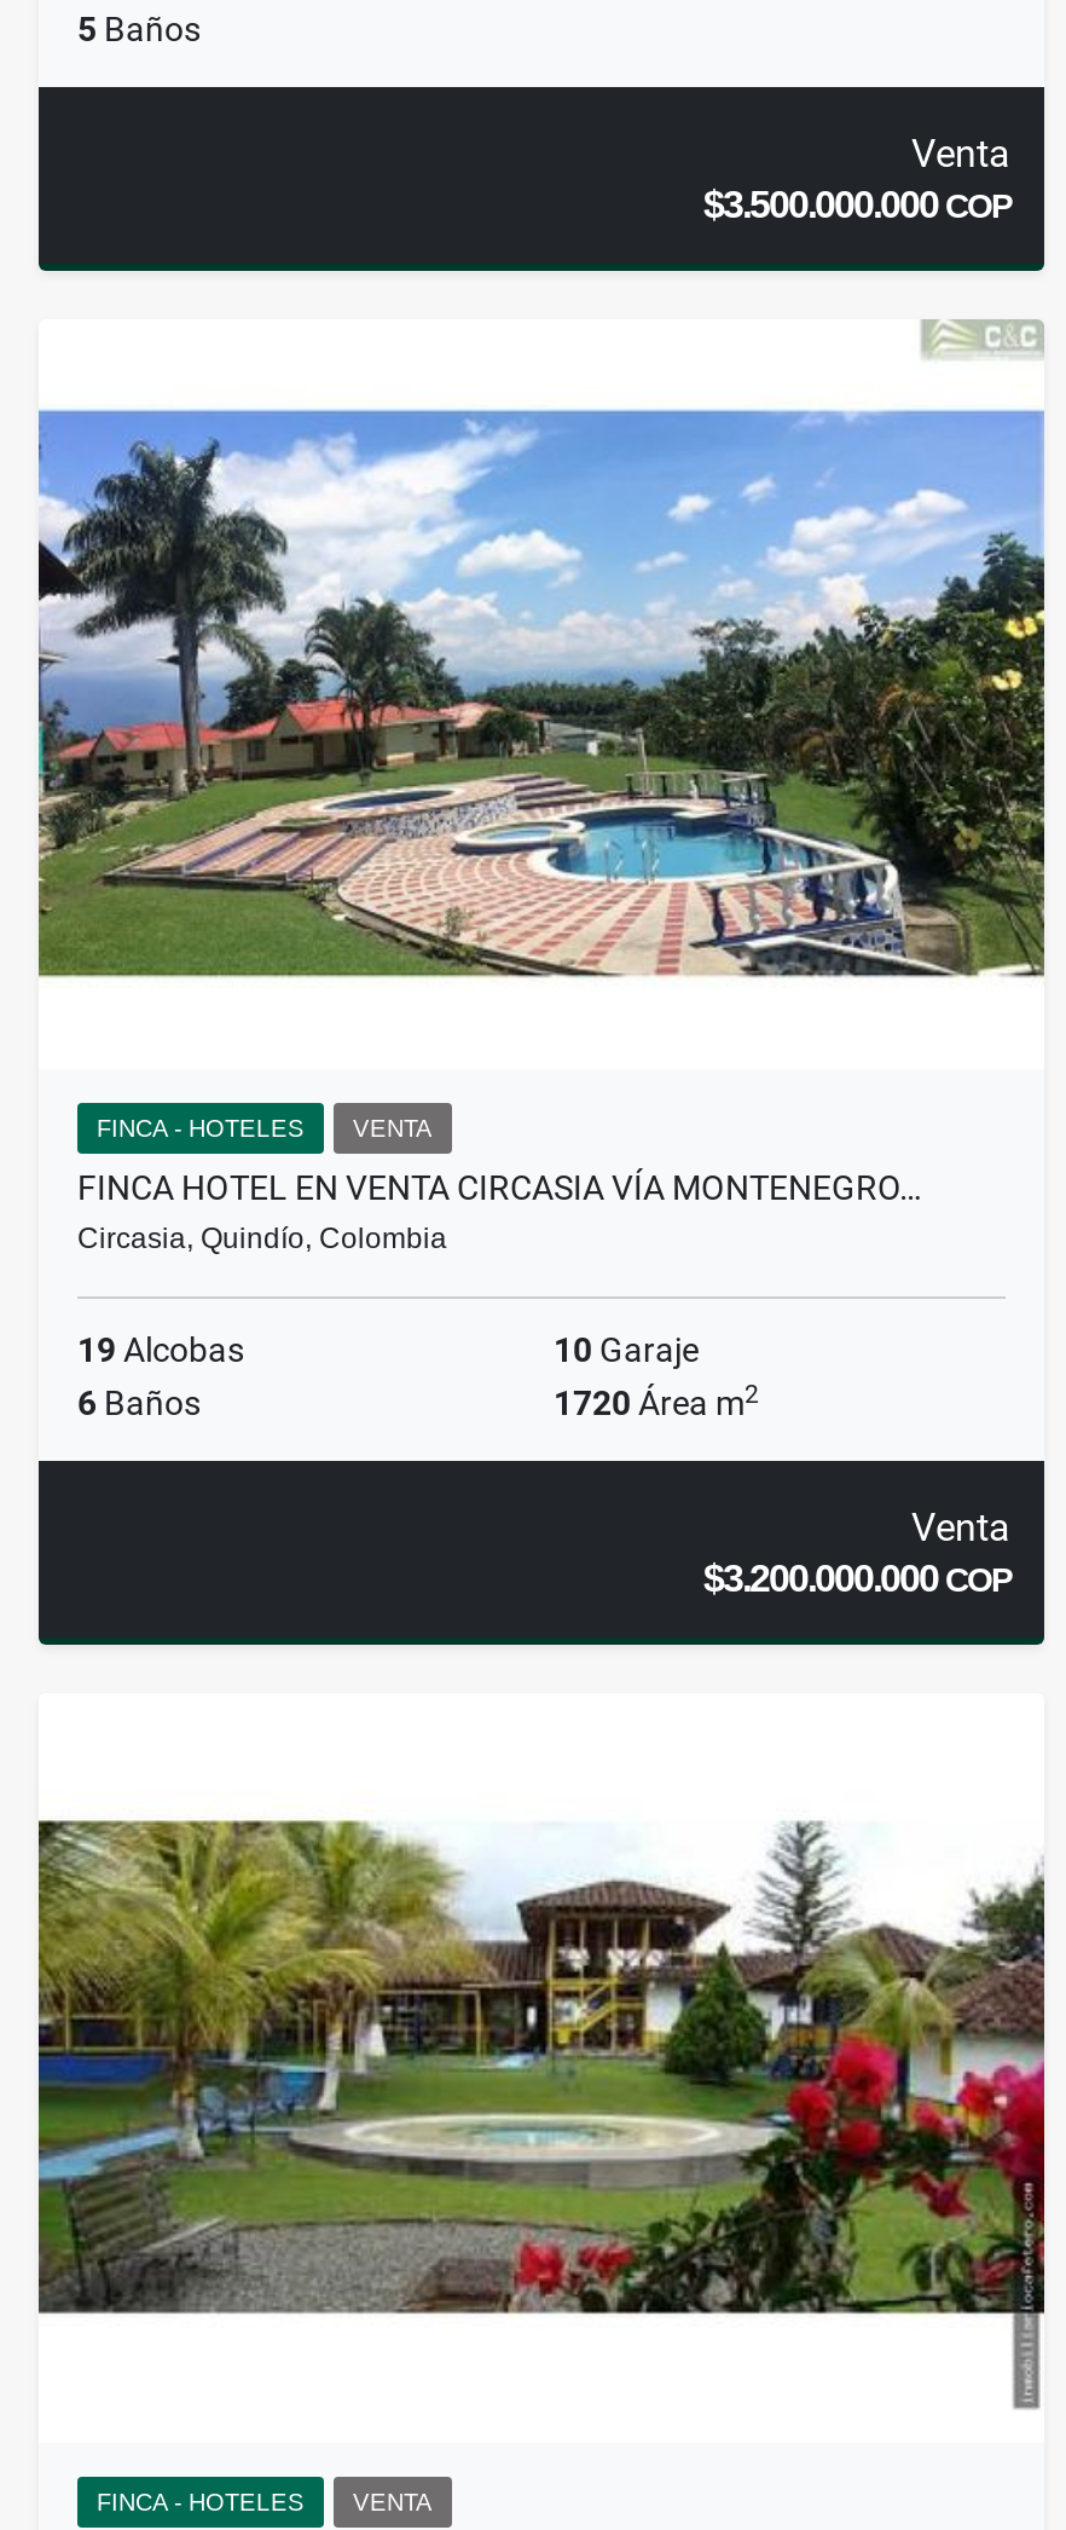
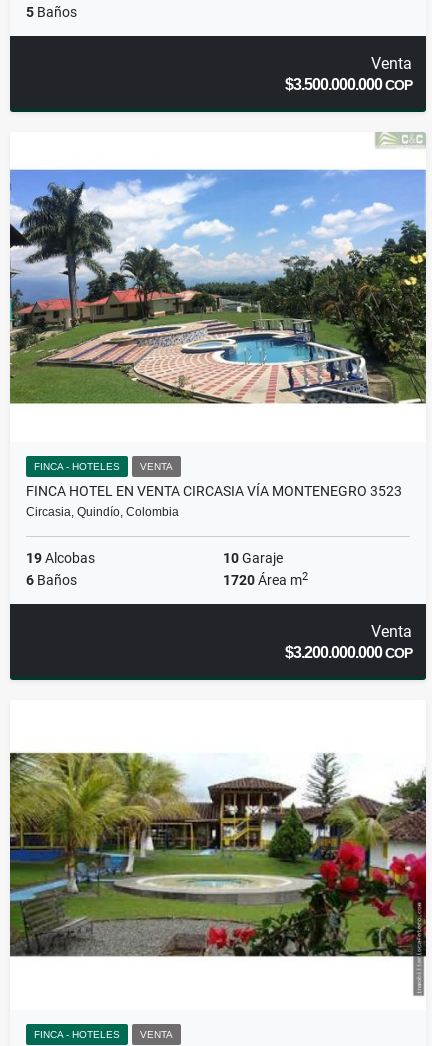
- FINCA HOTEL EN VENTA CIRCASIA VÍA MONTENEGRO…
+ FINCA HOTEL EN VENTA CIRCASIA VÍA MONTENEGRO 3523
